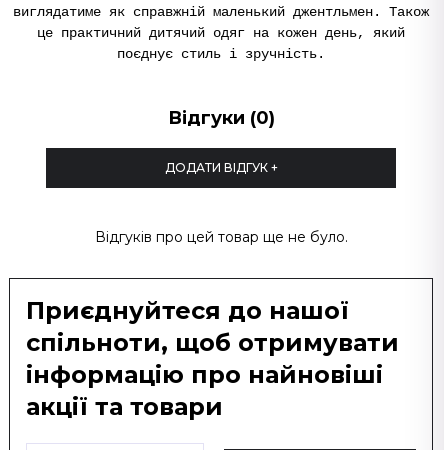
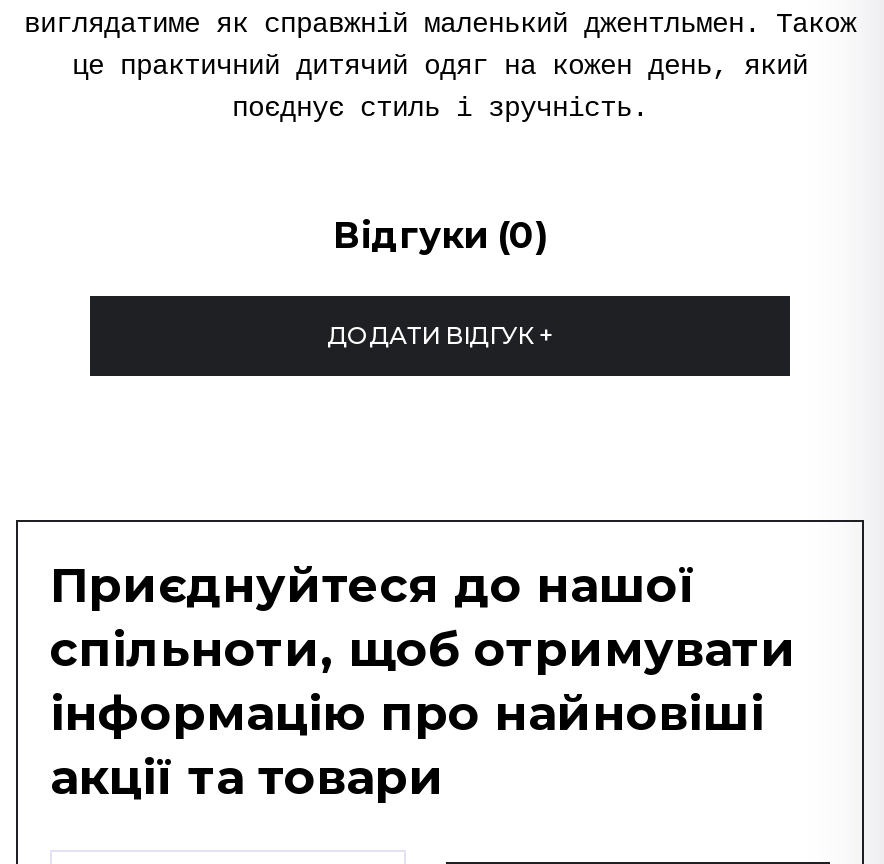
- Відгуків про цей товар ще не було.
